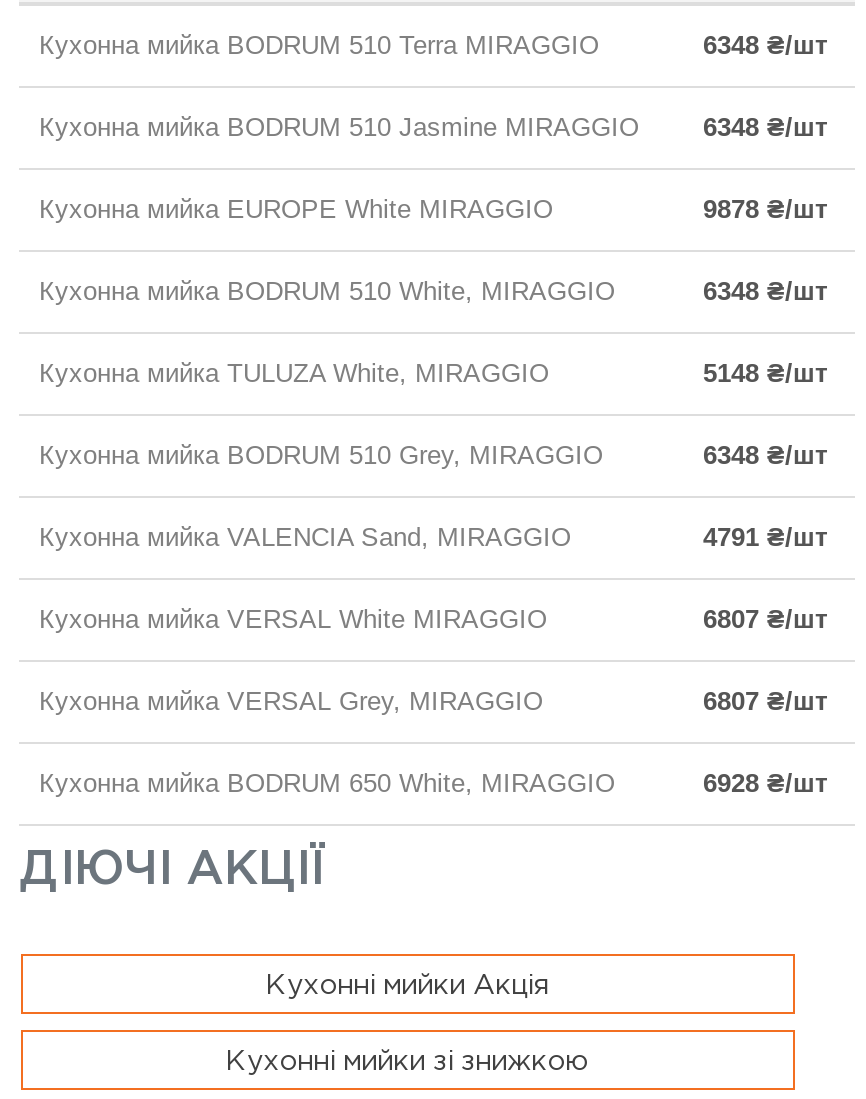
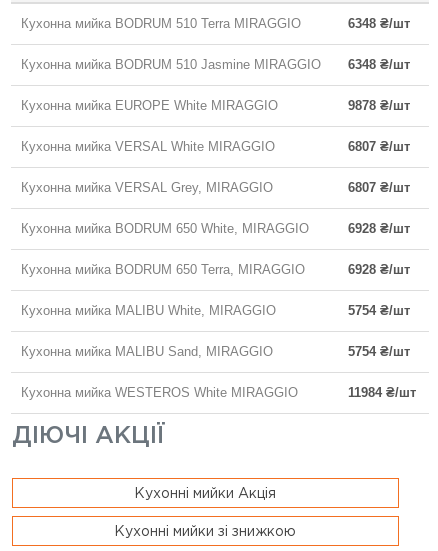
- Кухонна мийка BODRUM 510 White, MIRAGGIO
- 6348 ₴/шт
- Кухонна мийка TULUZA White, MIRAGGIO
- 5148 ₴/шт
- Кухонна мийка BODRUM 510 Grey, MIRAGGIO
- 6348 ₴/шт
- Кухонна мийка VALENCIA Sand, MIRAGGIO
- 4791 ₴/шт

moved up: Кухонна мийка VERSAL White MIRAGGIO | 6807 ₴/шт | Кухонна мийка VERSAL Grey, MIRAGGIO | 6807 ₴/шт | Кухонна мийка BODRUM 650 White, MIRAGGIO | 6928 ₴/шт

+ Кухонна мийка BODRUM 650 Terra, MIRAGGIO
+ 6928 ₴/шт
+ Кухонна мийка MALIBU White, MIRAGGIO
+ 5754 ₴/шт
+ Кухонна мийка MALIBU Sand, MIRAGGIO
+ 5754 ₴/шт
+ Кухонна мийка WESTEROS White MIRAGGIO
+ 11984 ₴/шт
